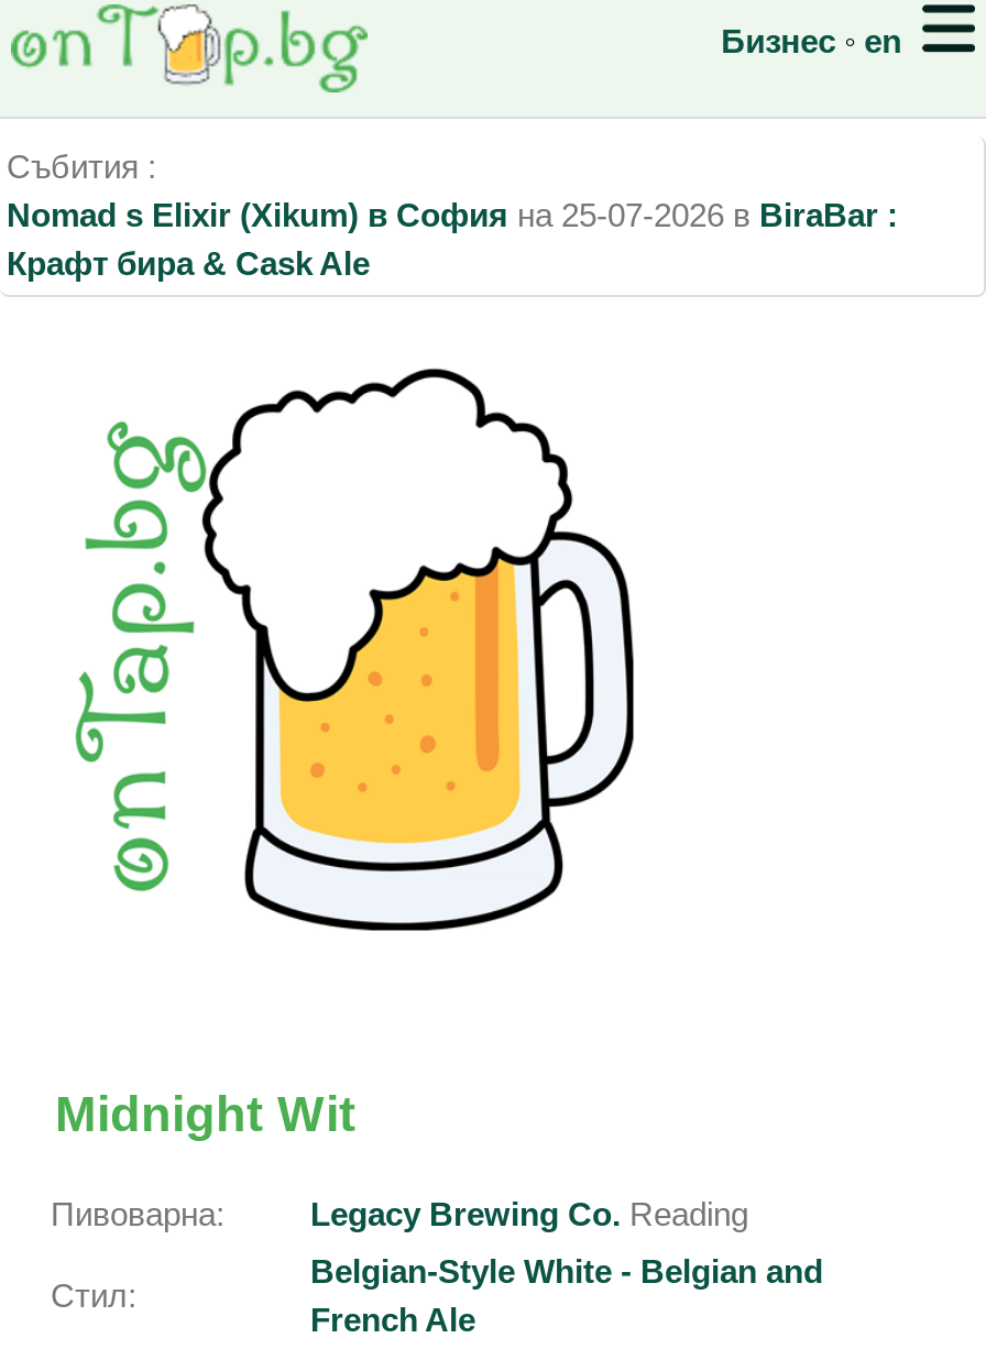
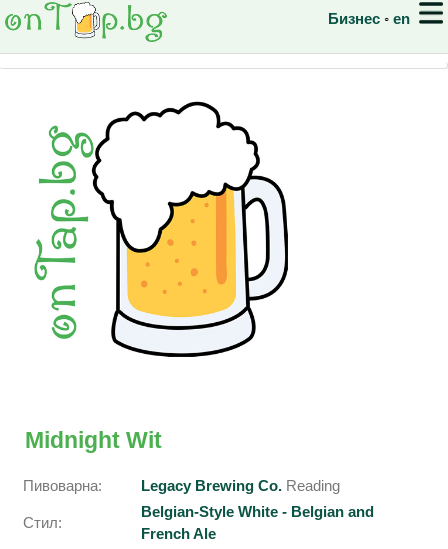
- Събития :
- Nomad s Elixir (Xikum) в София на 25-07-2026 в BiraBar :
- Крафт бира & Cask Ale
